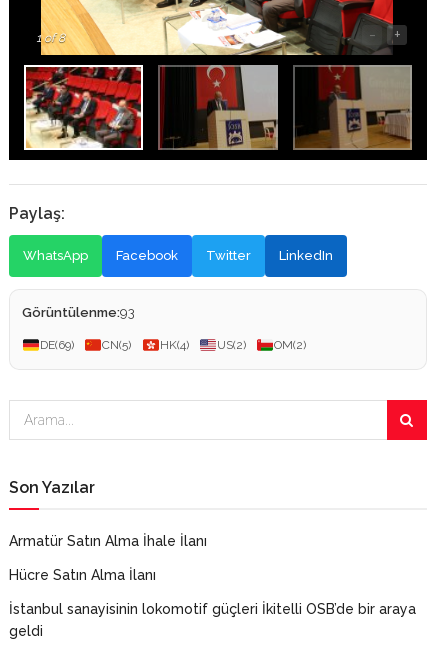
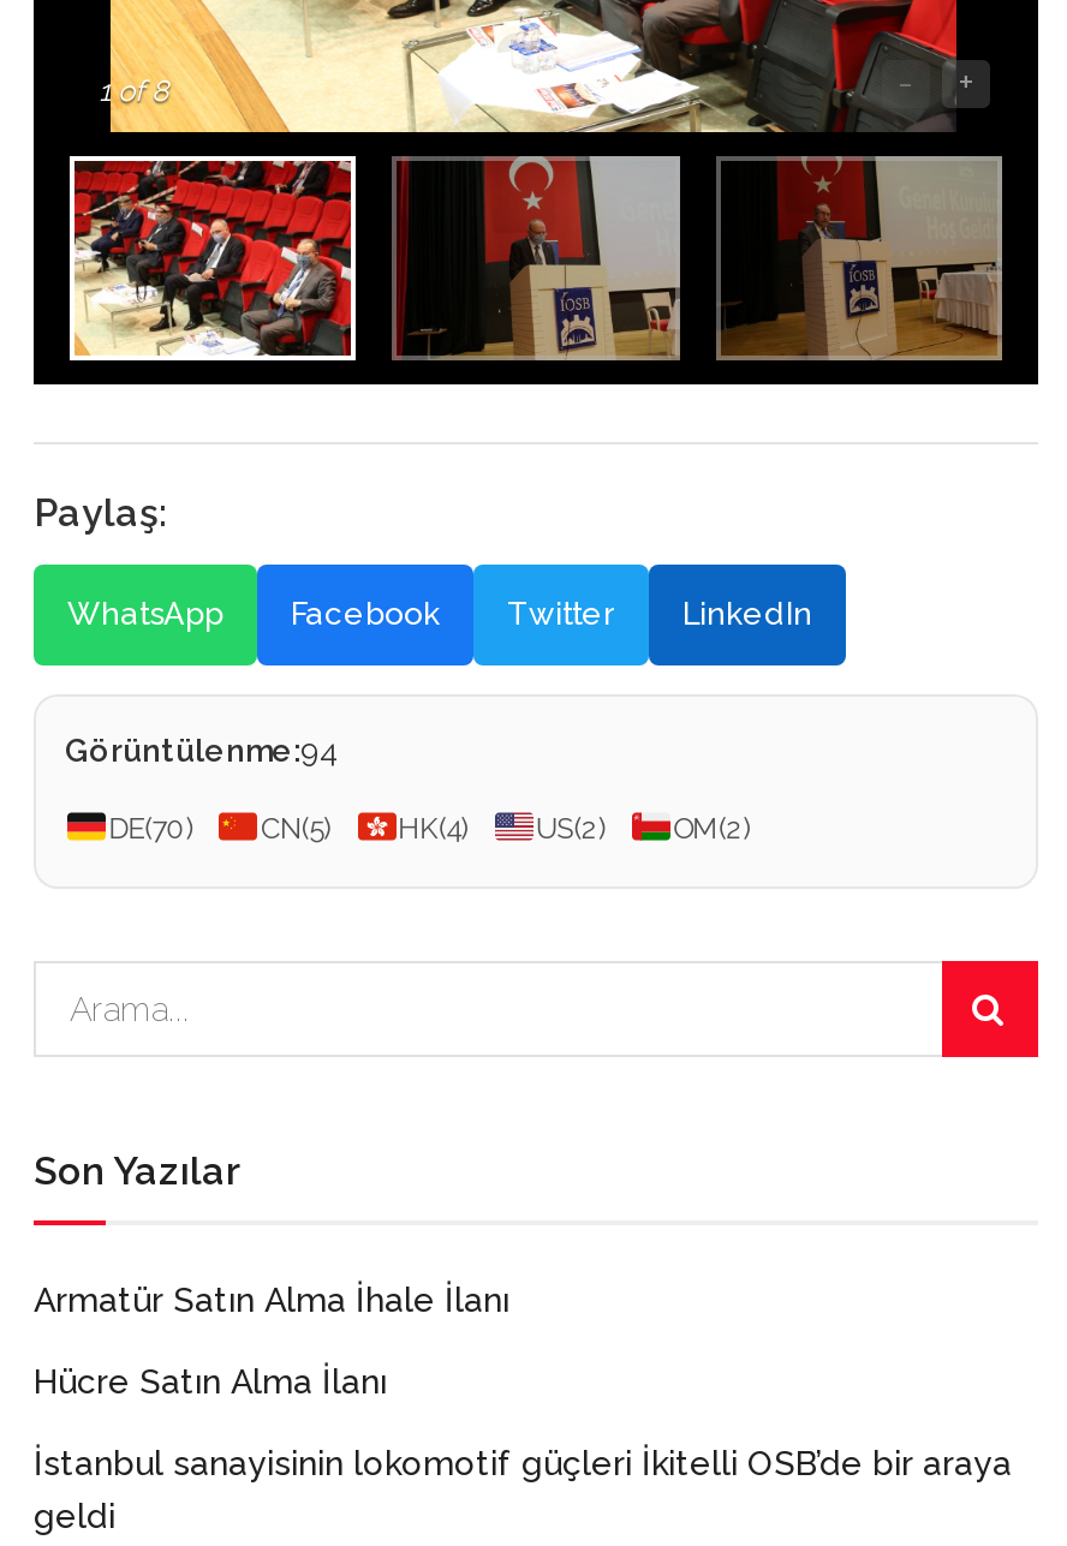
- Görüntülenme:93
+ Görüntülenme:94

- DE(69)
+ DE(70)
